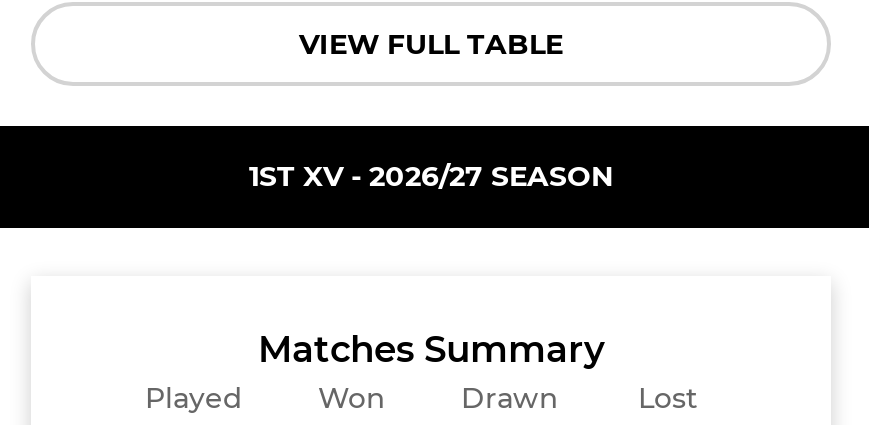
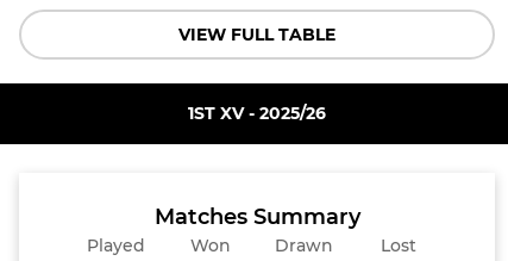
- 1ST XV - 2026/27 SEASON
+ 1ST XV - 2025/26
